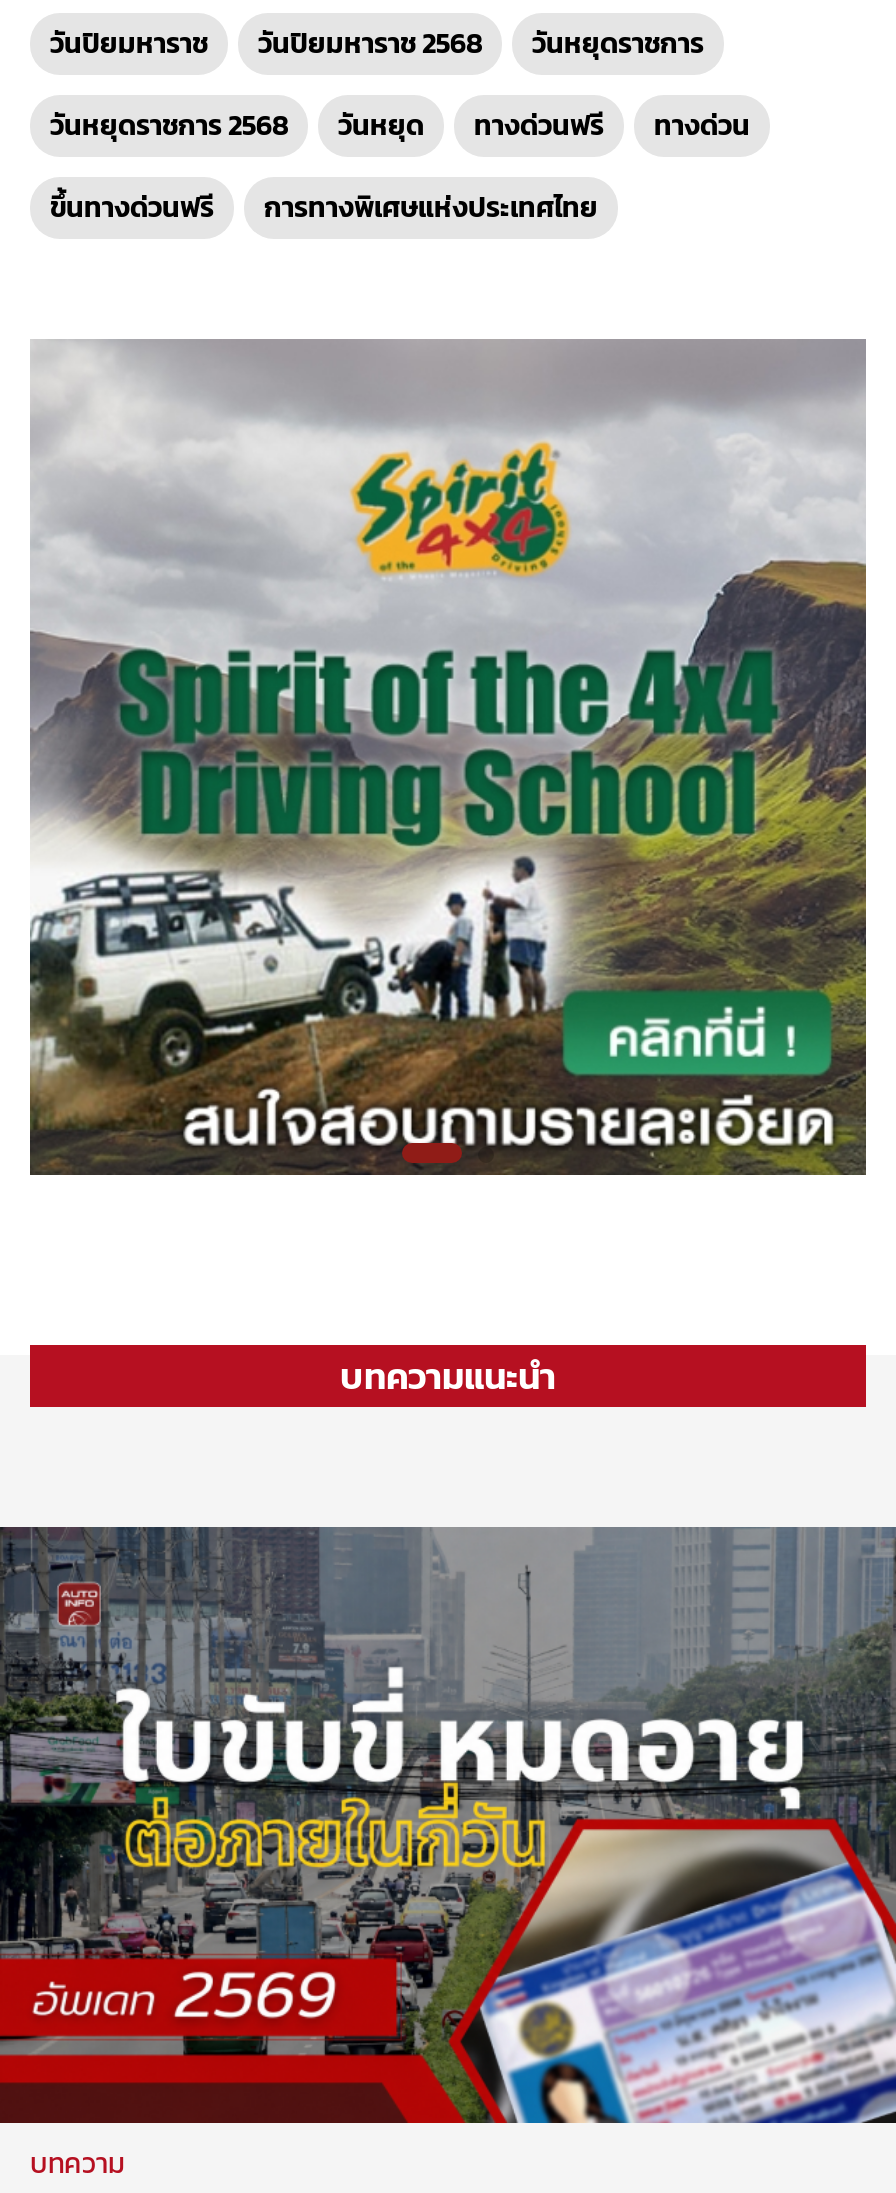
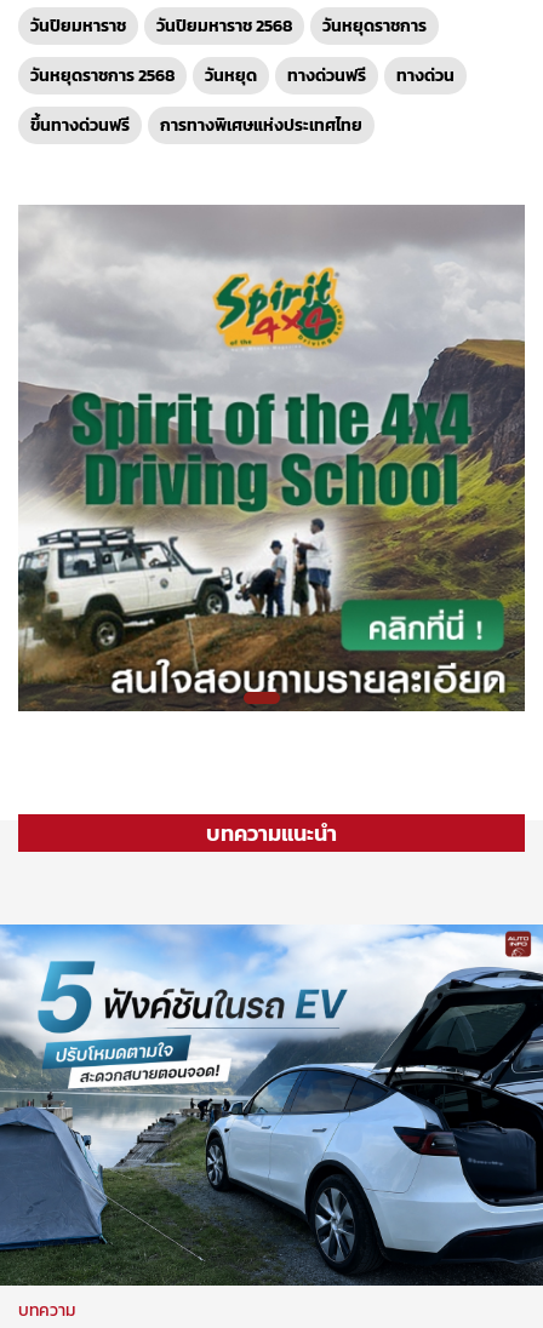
- [image]
+ [image]
